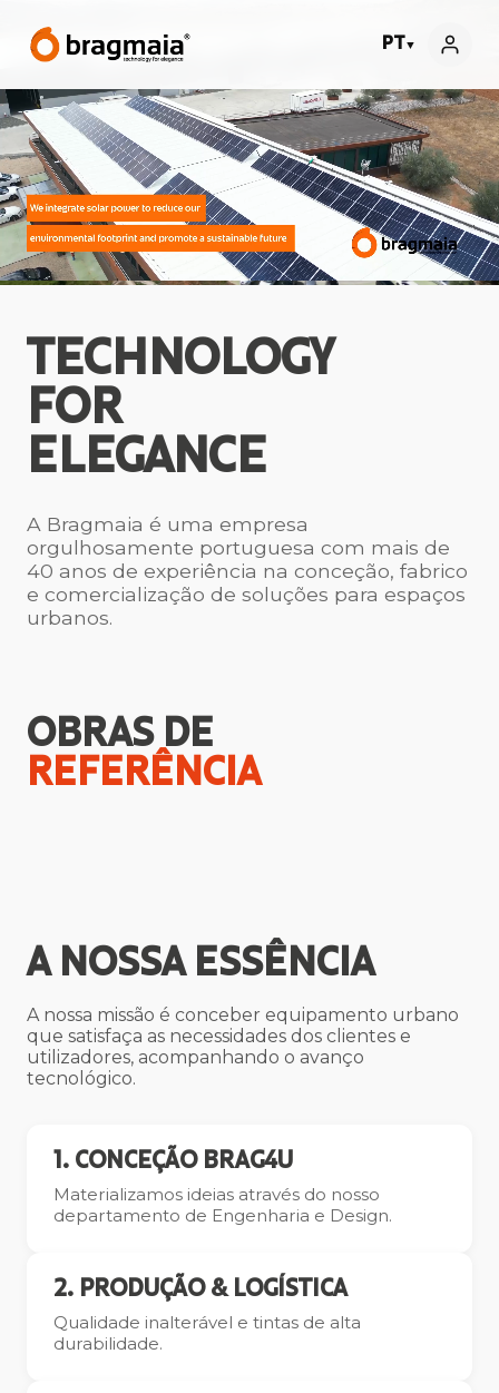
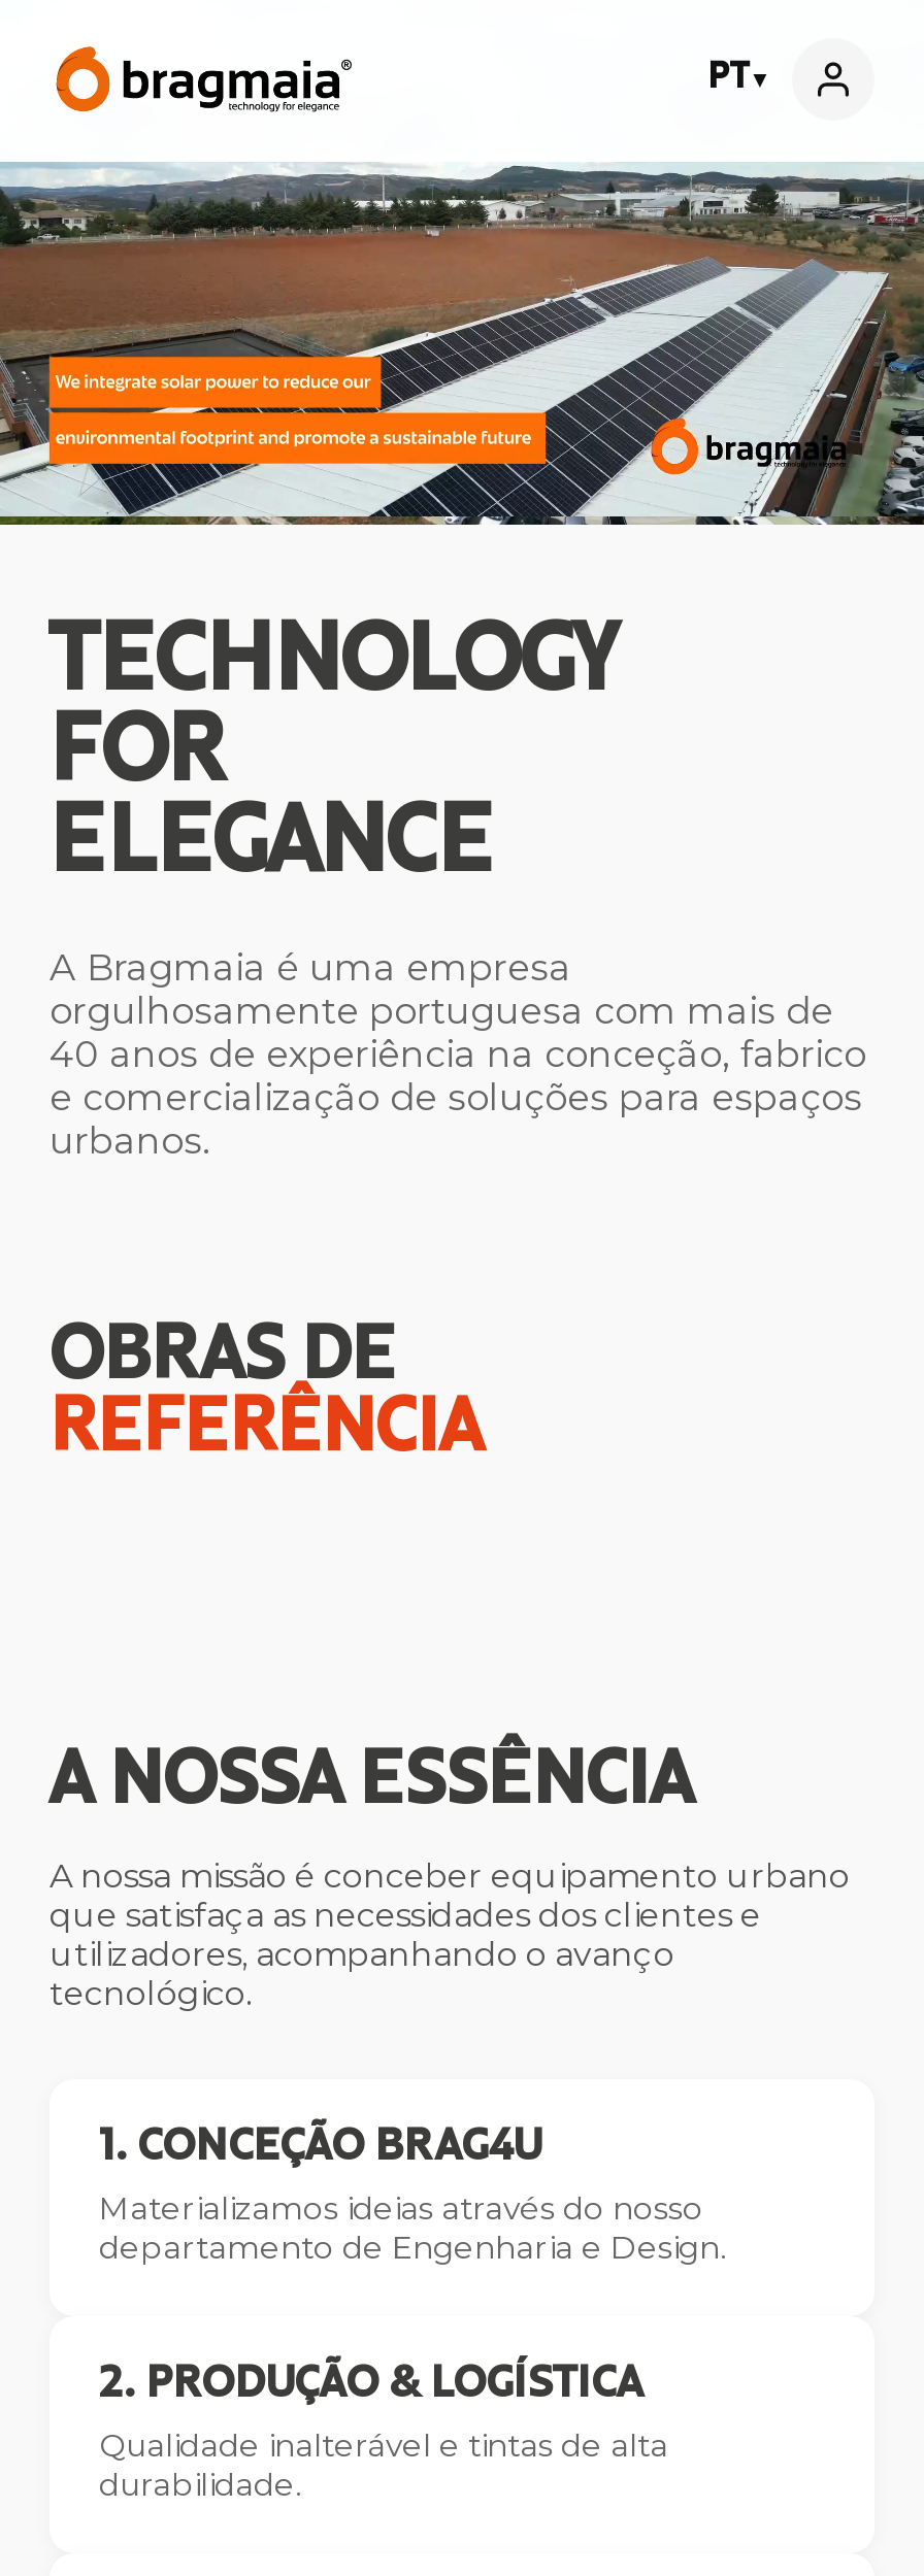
- [image]
+ [image]
